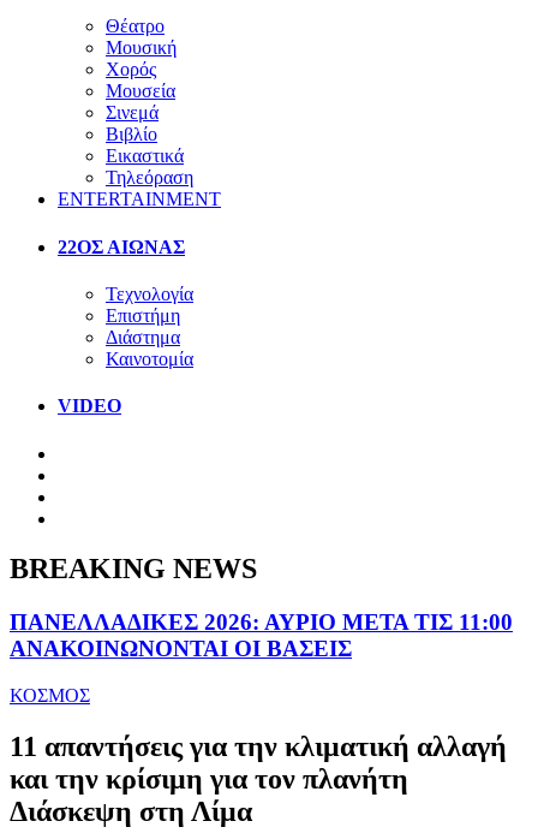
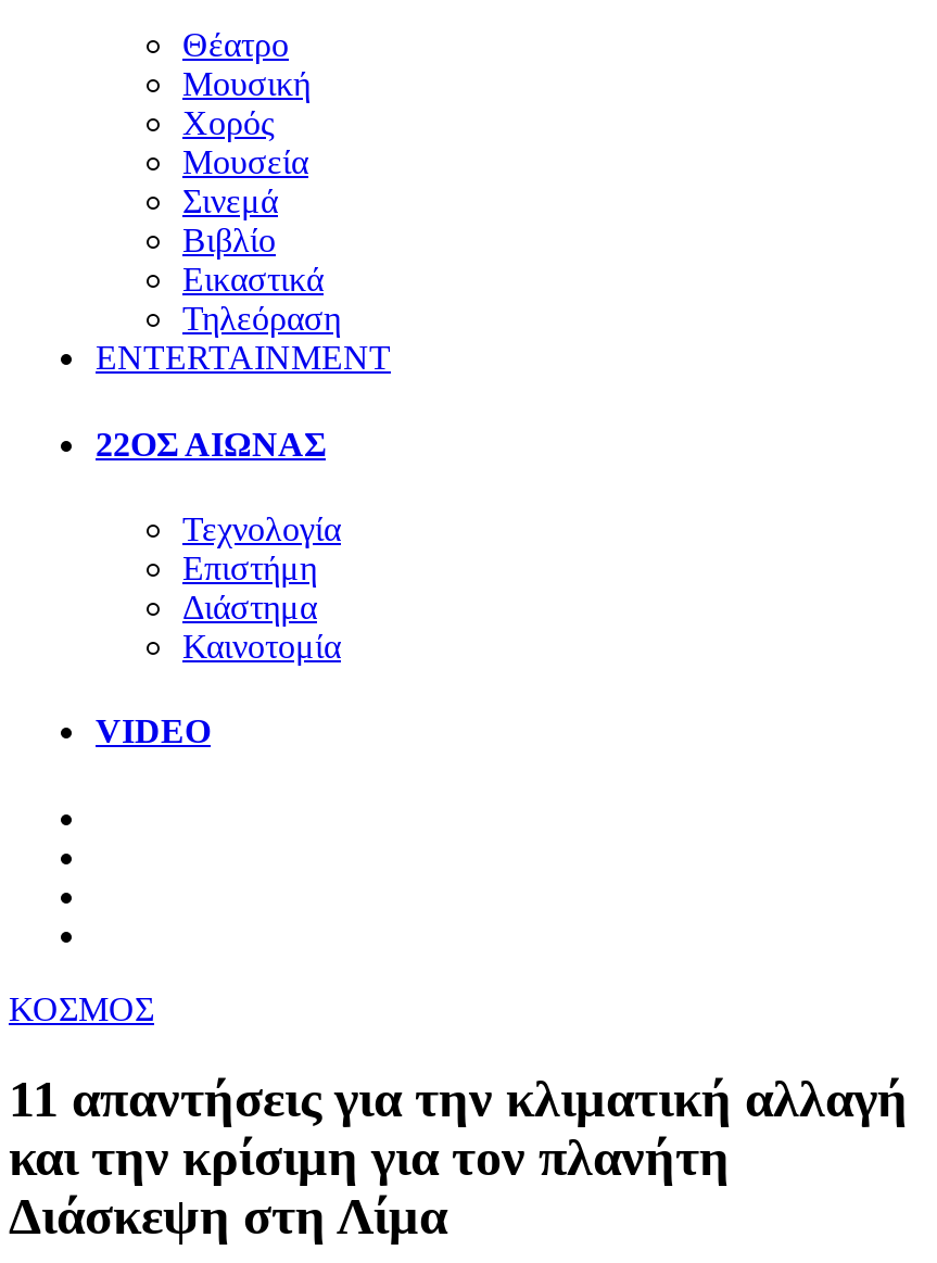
- BREAKING NEWS
- ΠΑΝΕΛΛΑΔΙΚΕΣ 2026: ΑΥΡΙΟ ΜΕΤΑ ΤΙΣ 11:00
- ΑΝΑΚΟΙΝΩΝΟΝΤΑΙ ΟΙ ΒΑΣΕΙΣ
